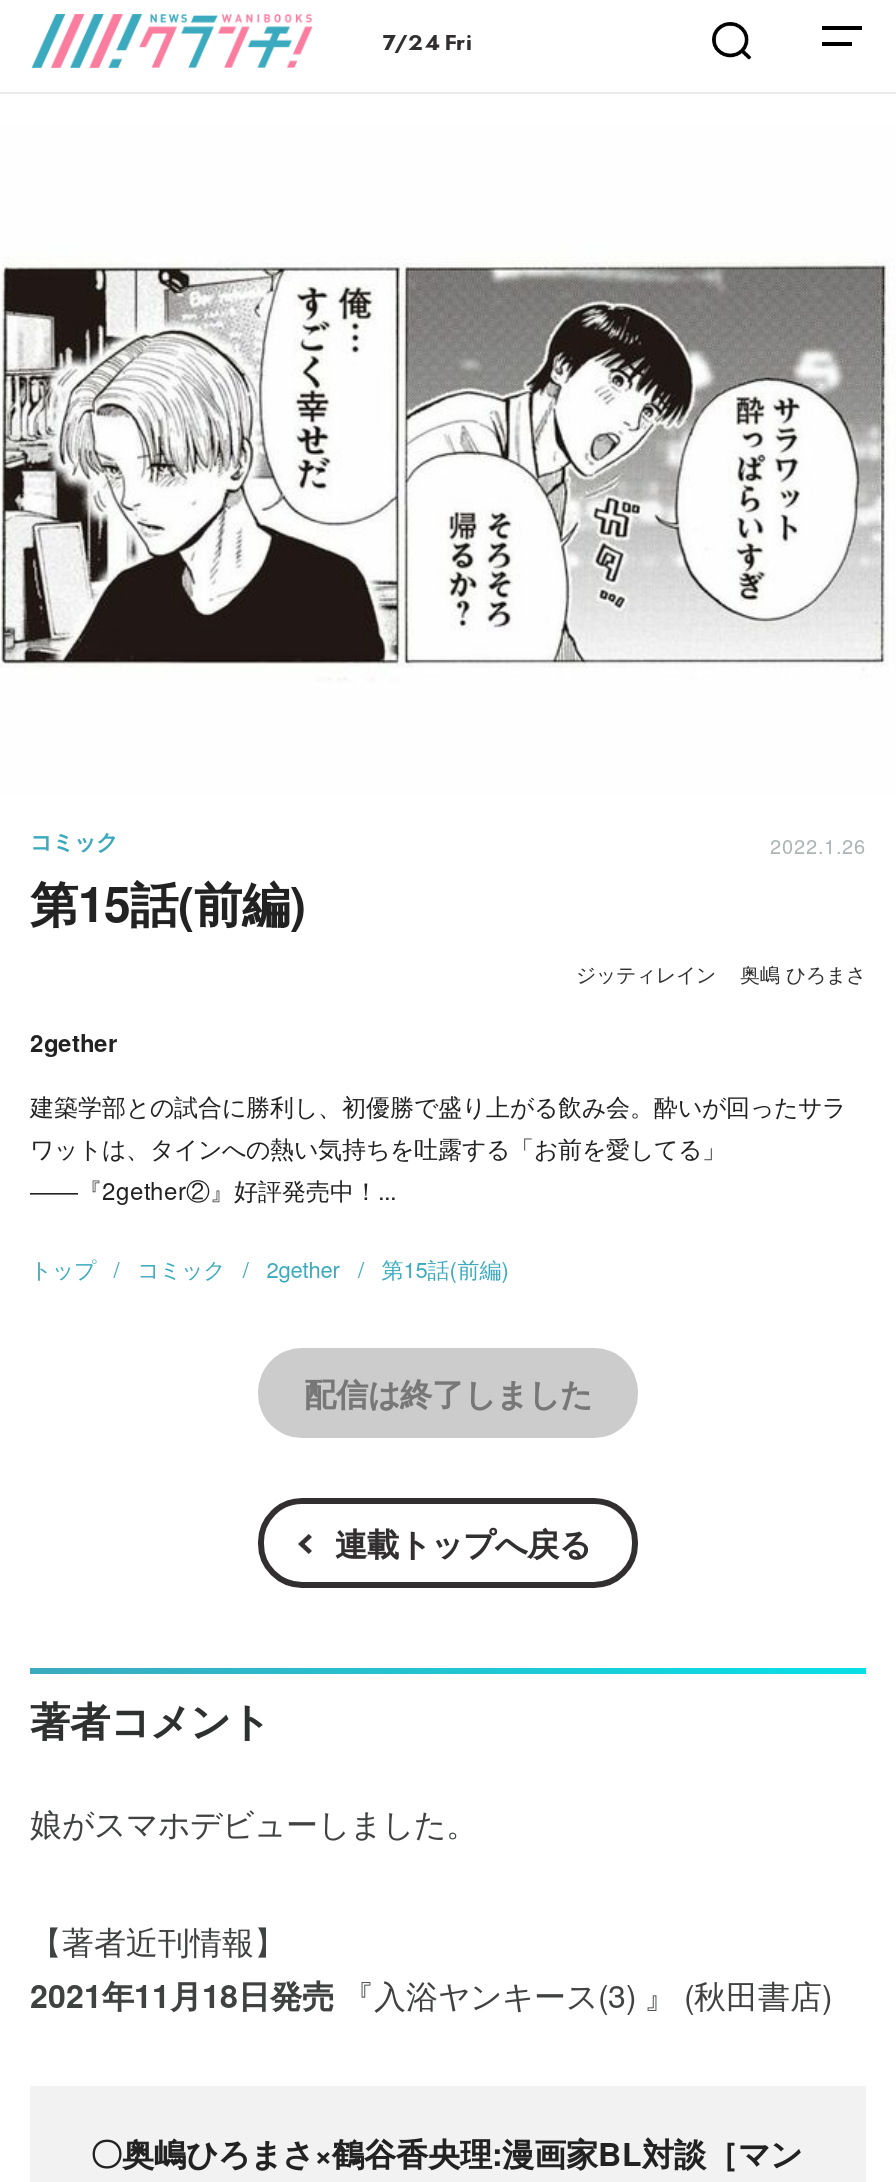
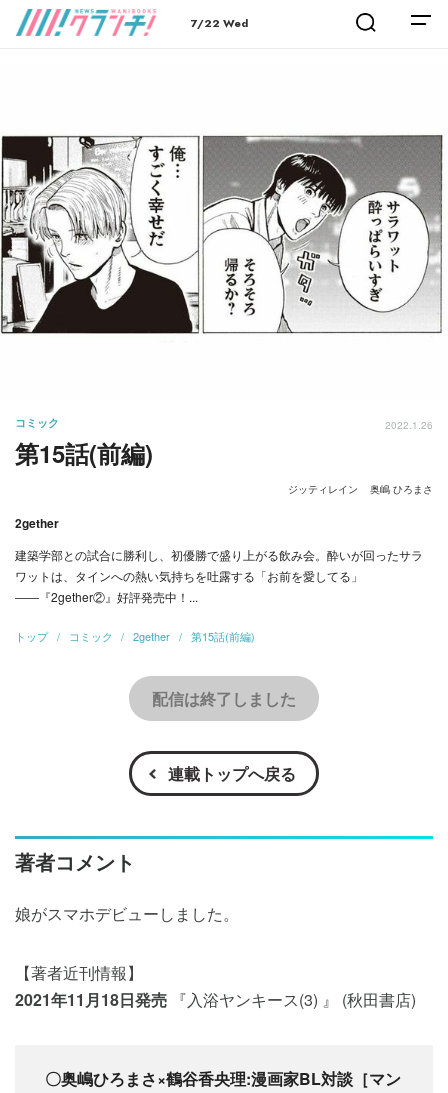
- 7/24 Fri
+ 7/22 Wed
